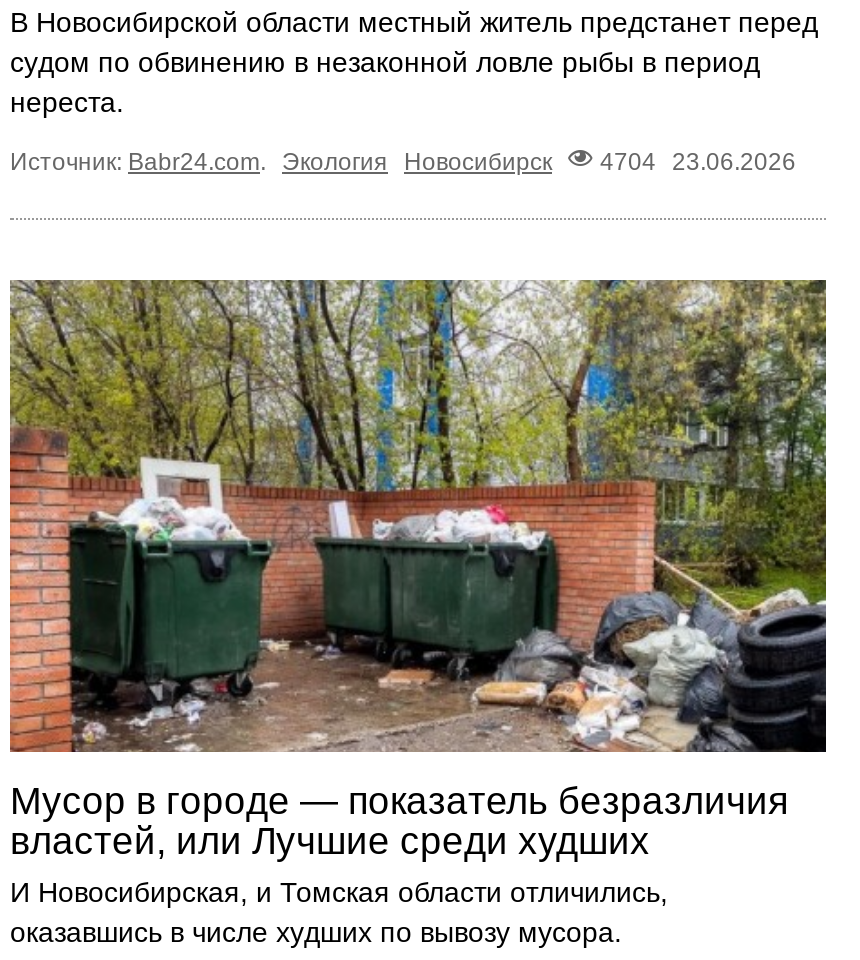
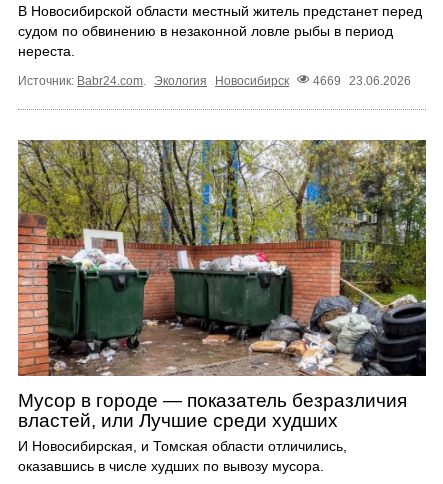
- Источник: Babr24.com. Экология Новосибирск 4704 23.06.2026
+ Источник: Babr24.com. Экология Новосибирск 4669 23.06.2026
